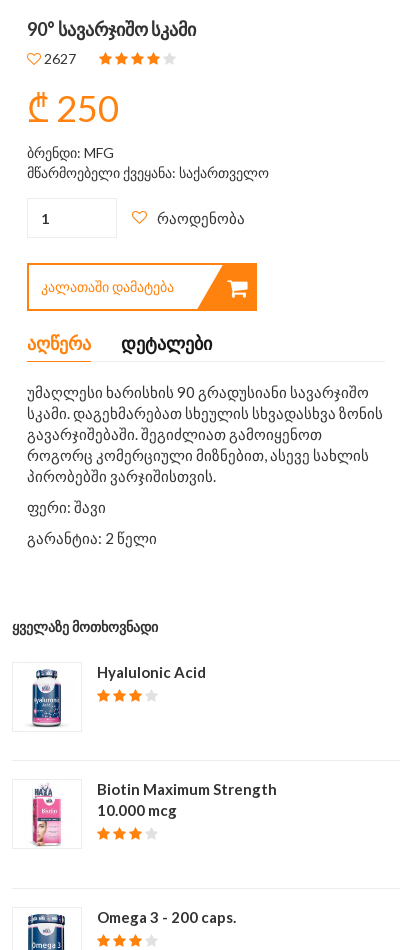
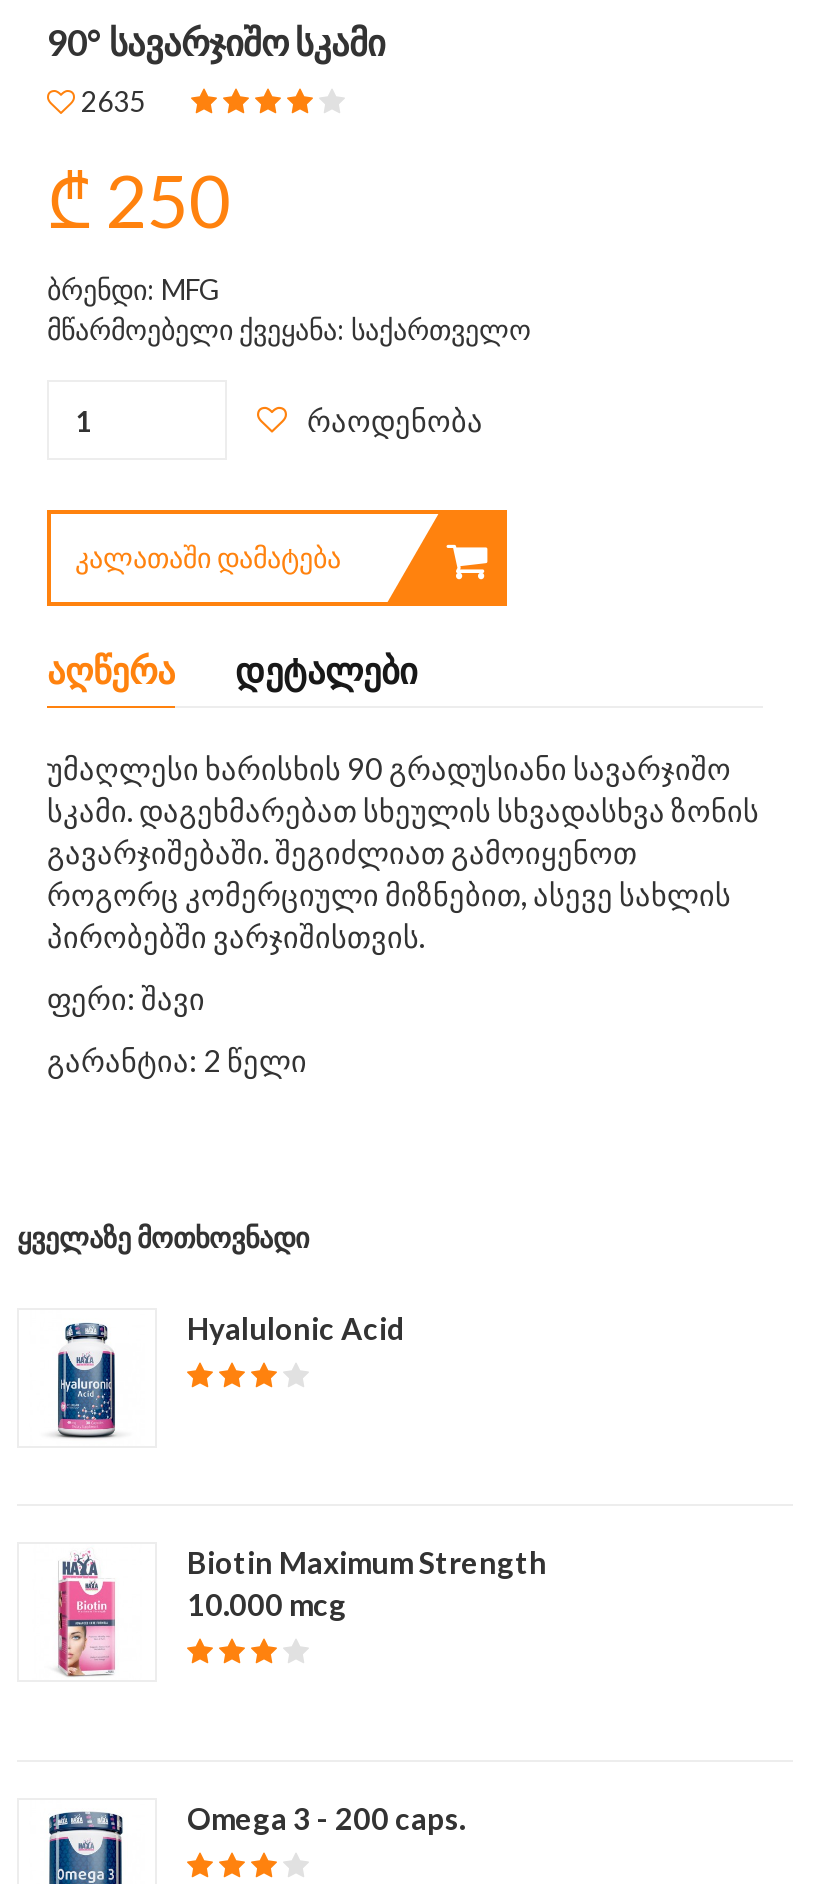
- 2627
+ 2635
